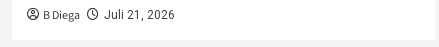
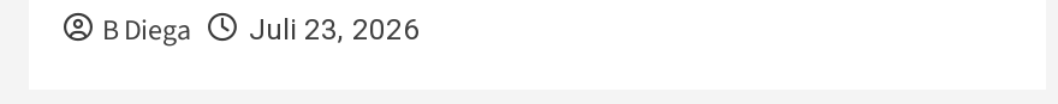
- B Diega Juli 21, 2026
+ B Diega Juli 23, 2026
